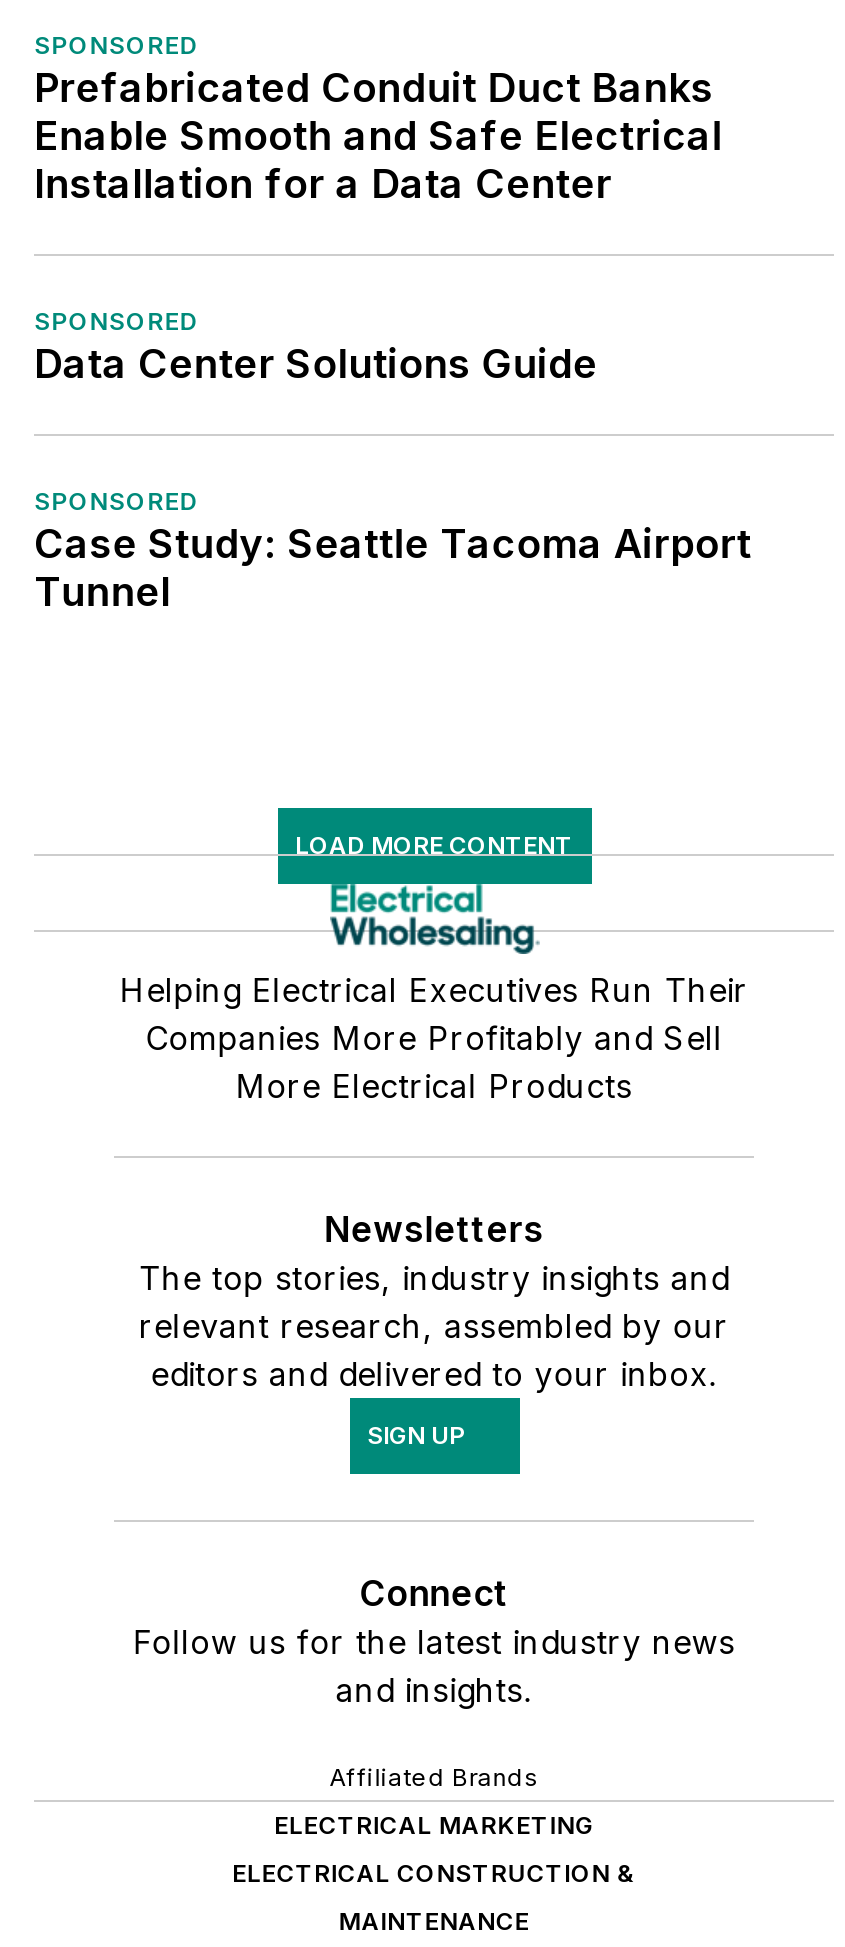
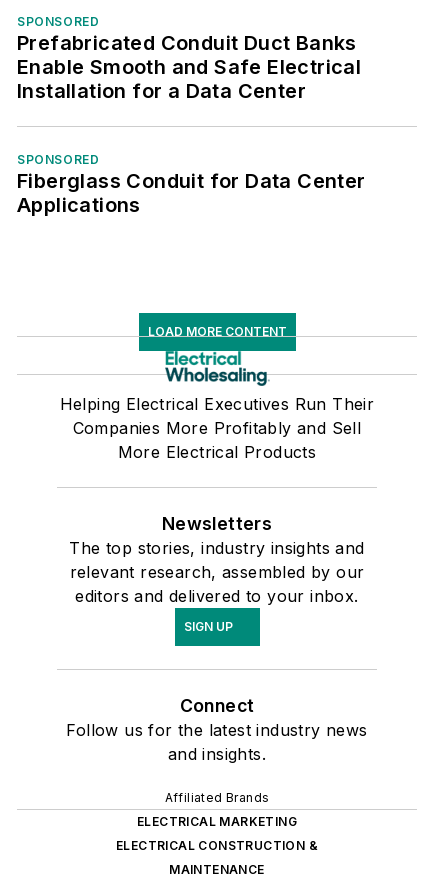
- Data Center Solutions Guide
- SPONSORED
- Case Study: Seattle Tacoma Airport
- Tunnel
+ Fiberglass Conduit for Data Center
+ Applications
